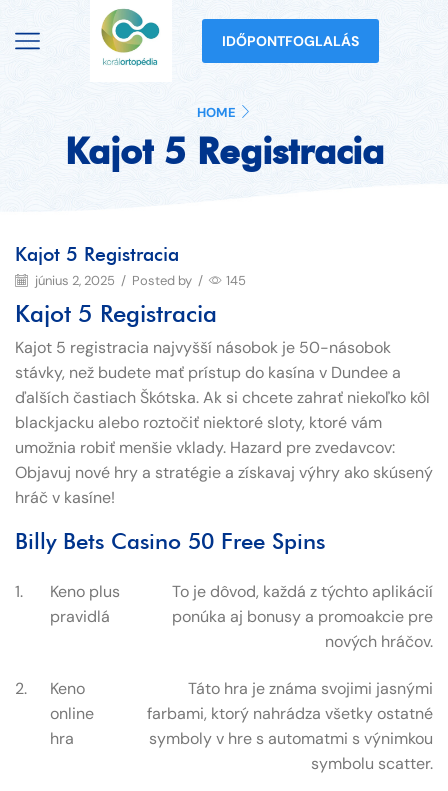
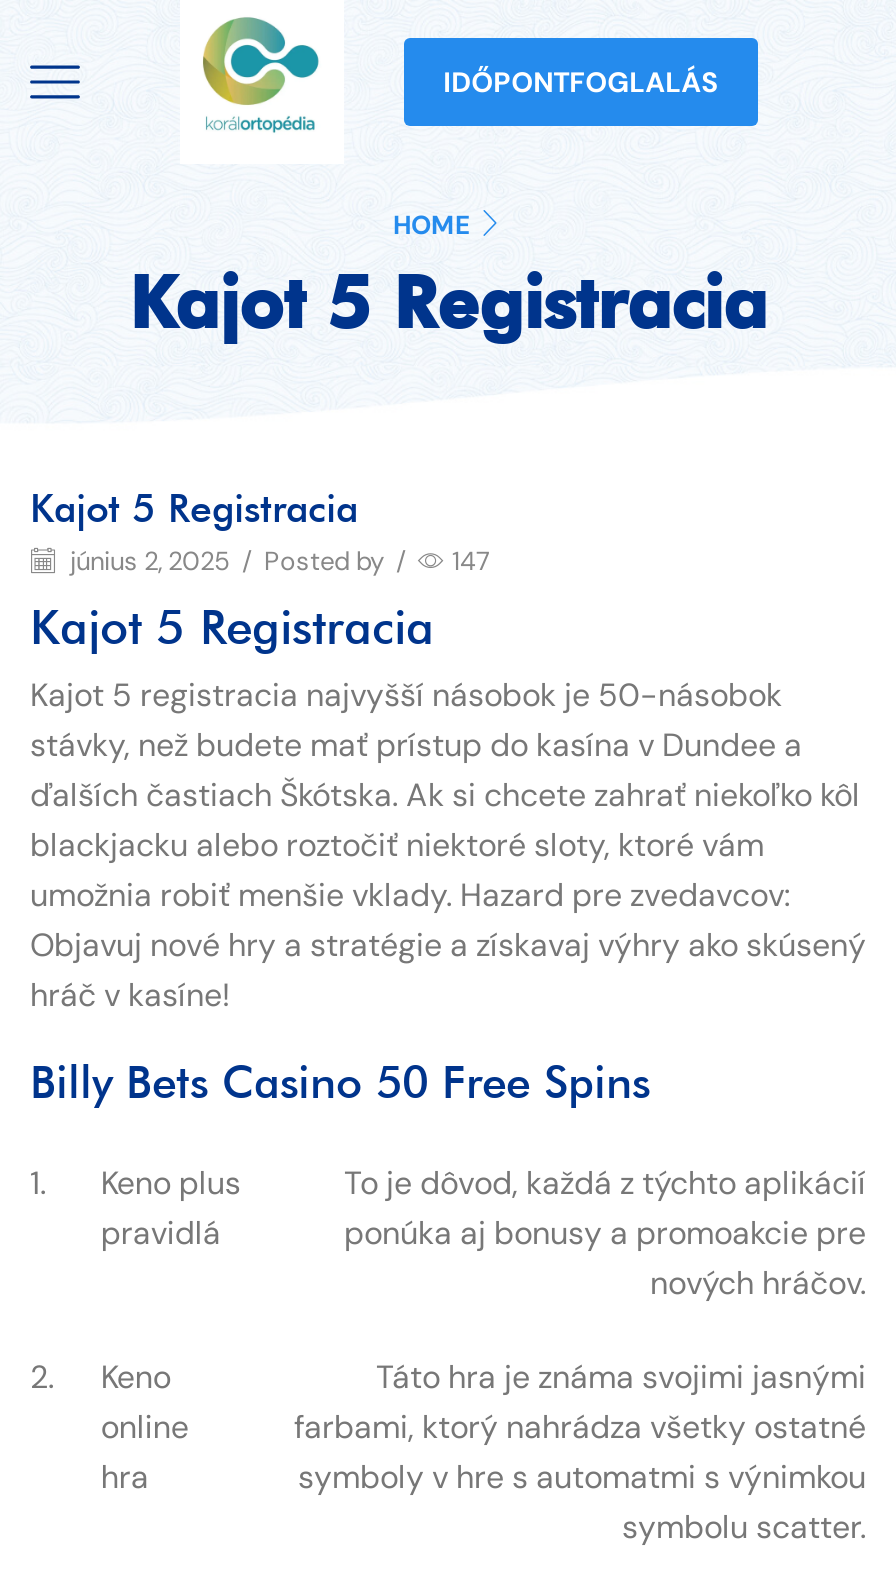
- június 2, 2025 / Posted by / 145
+ június 2, 2025 / Posted by / 147
